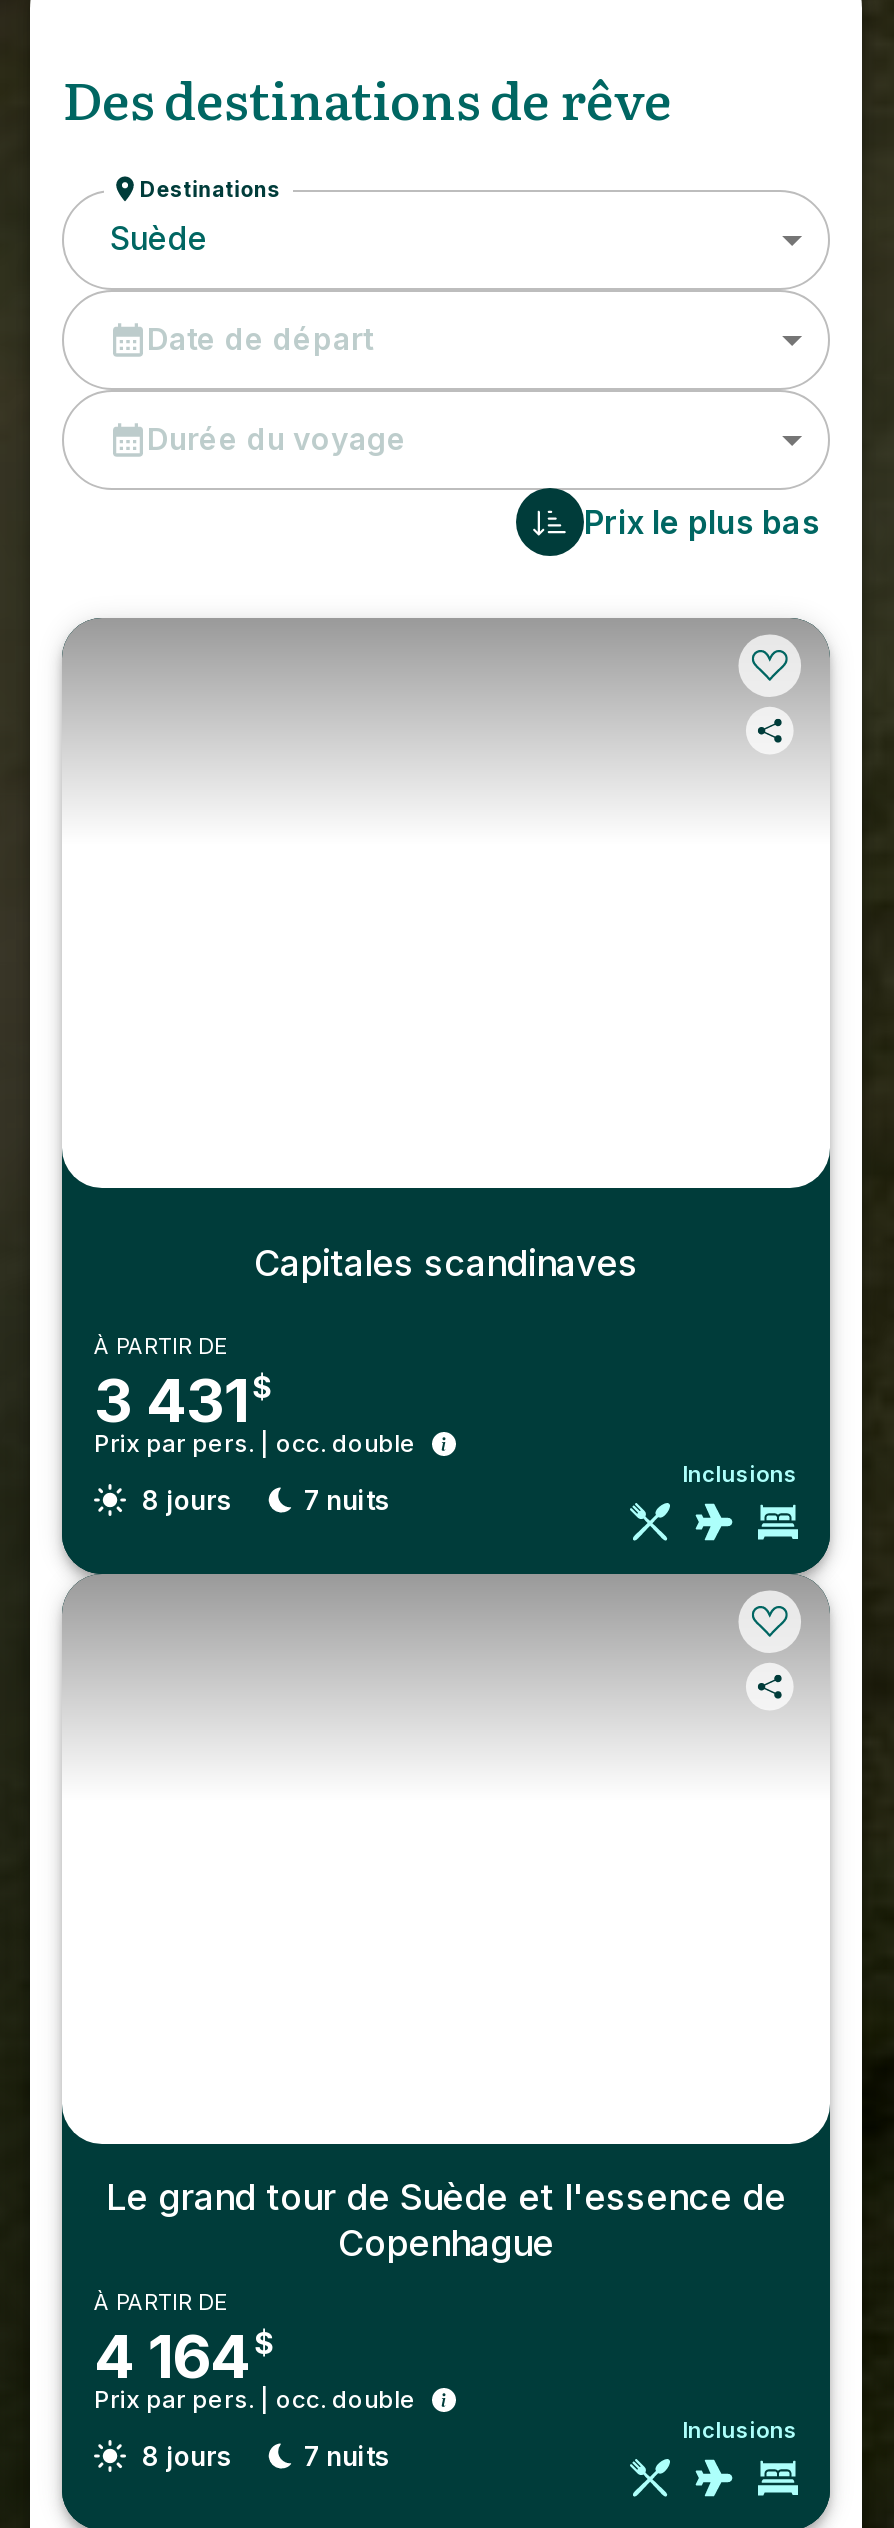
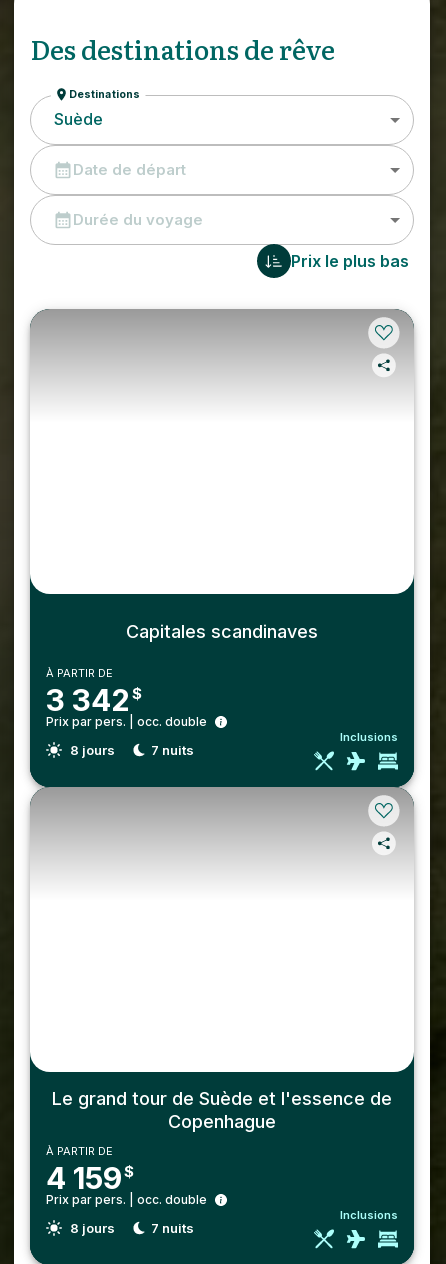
- 3 431 $
+ 3 342 $

- 4 164 $
+ 4 159 $
